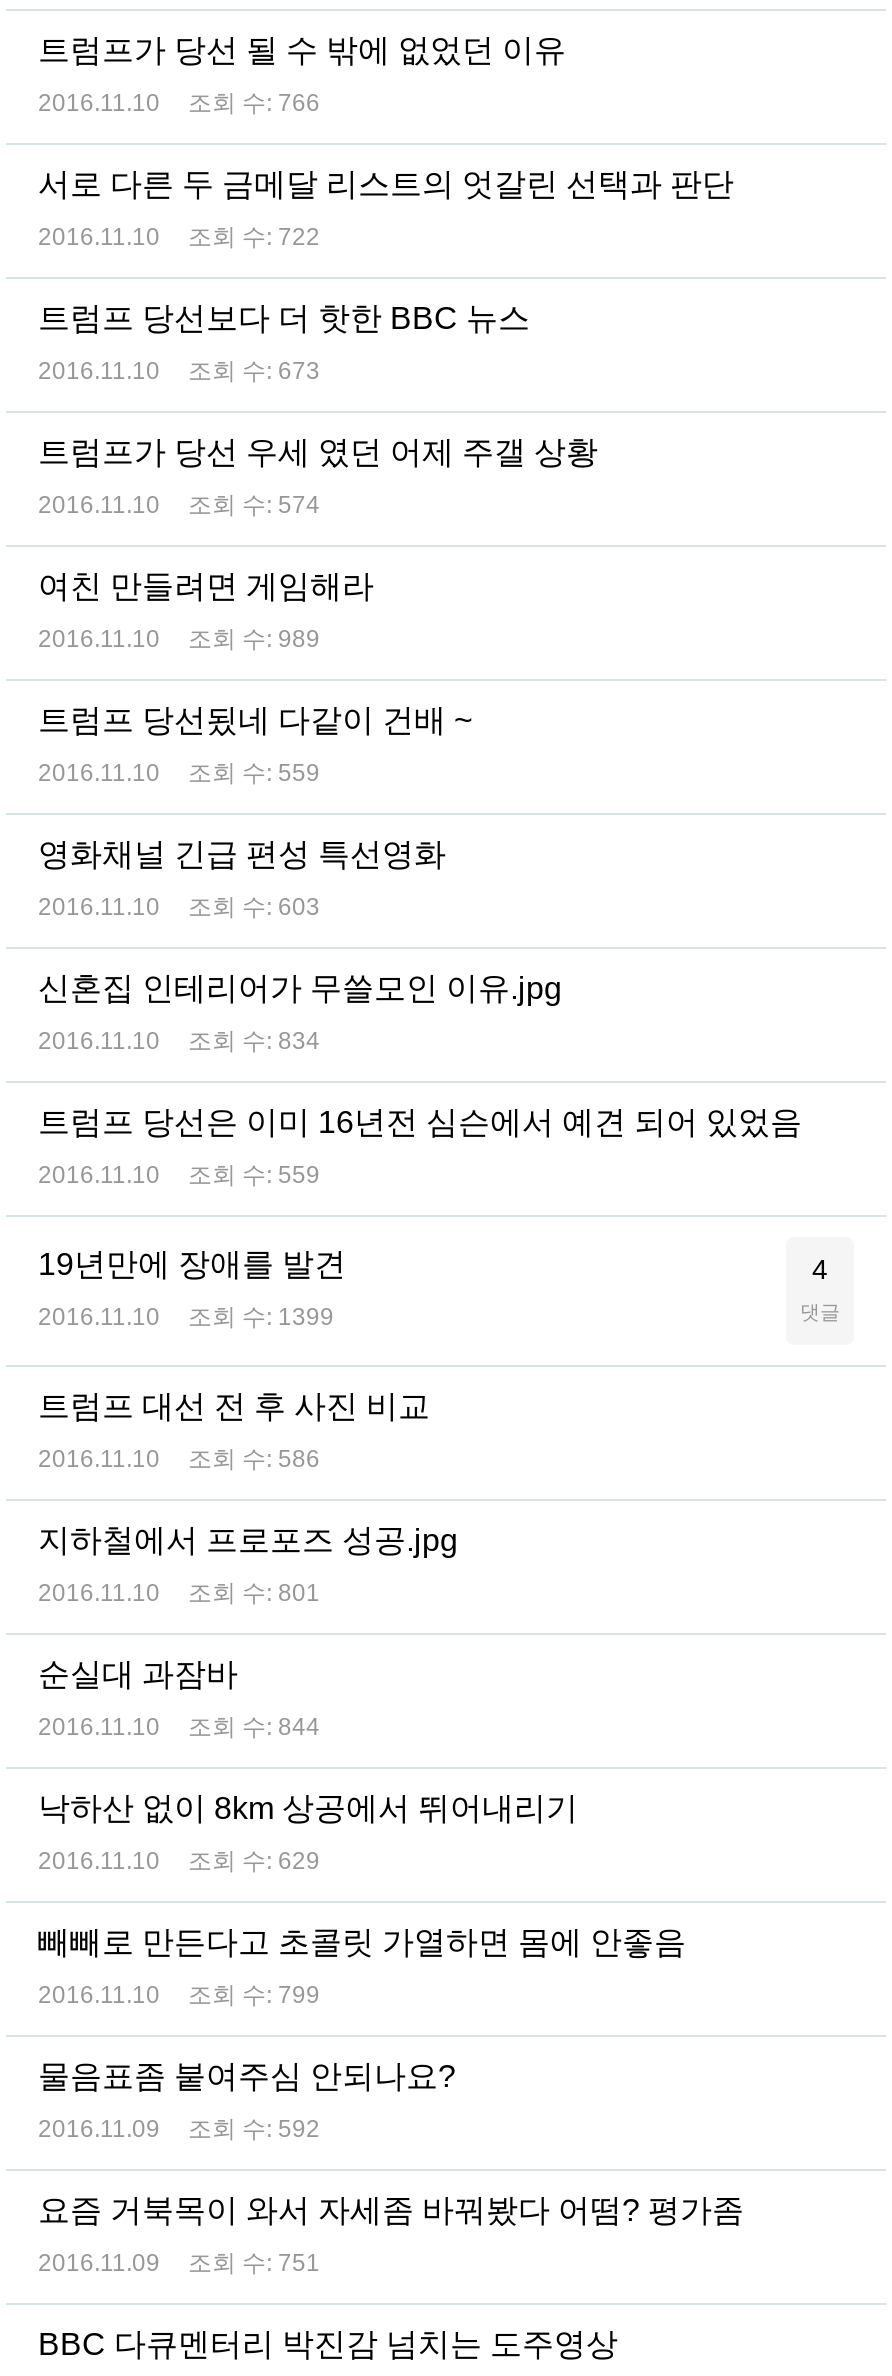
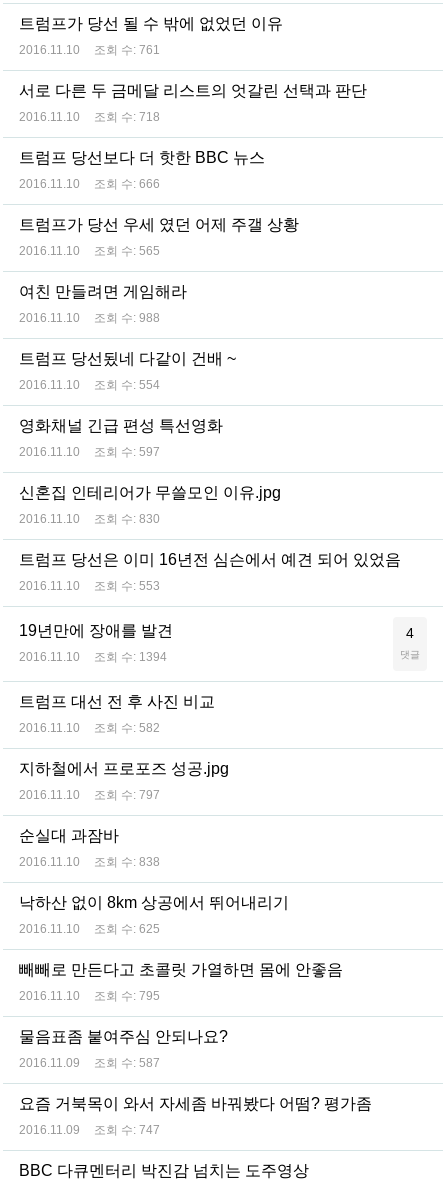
- 2016.11.10 조회 수: 766
+ 2016.11.10 조회 수: 761

- 2016.11.10 조회 수: 722
+ 2016.11.10 조회 수: 718

- 2016.11.10 조회 수: 673
+ 2016.11.10 조회 수: 666

- 2016.11.10 조회 수: 574
+ 2016.11.10 조회 수: 565

- 2016.11.10 조회 수: 989
+ 2016.11.10 조회 수: 988

- 2016.11.10 조회 수: 559
+ 2016.11.10 조회 수: 554

- 2016.11.10 조회 수: 603
+ 2016.11.10 조회 수: 597

- 2016.11.10 조회 수: 834
+ 2016.11.10 조회 수: 830

- 2016.11.10 조회 수: 559
+ 2016.11.10 조회 수: 553

- 2016.11.10 조회 수: 1399
+ 2016.11.10 조회 수: 1394

- 2016.11.10 조회 수: 586
+ 2016.11.10 조회 수: 582

- 2016.11.10 조회 수: 801
+ 2016.11.10 조회 수: 797

- 2016.11.10 조회 수: 844
+ 2016.11.10 조회 수: 838

- 2016.11.10 조회 수: 629
+ 2016.11.10 조회 수: 625

- 2016.11.10 조회 수: 799
+ 2016.11.10 조회 수: 795

- 2016.11.09 조회 수: 592
+ 2016.11.09 조회 수: 587

- 2016.11.09 조회 수: 751
+ 2016.11.09 조회 수: 747
